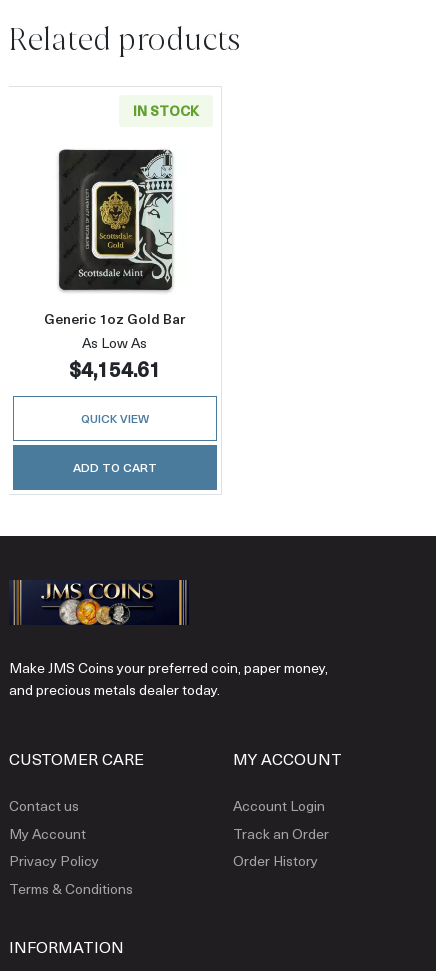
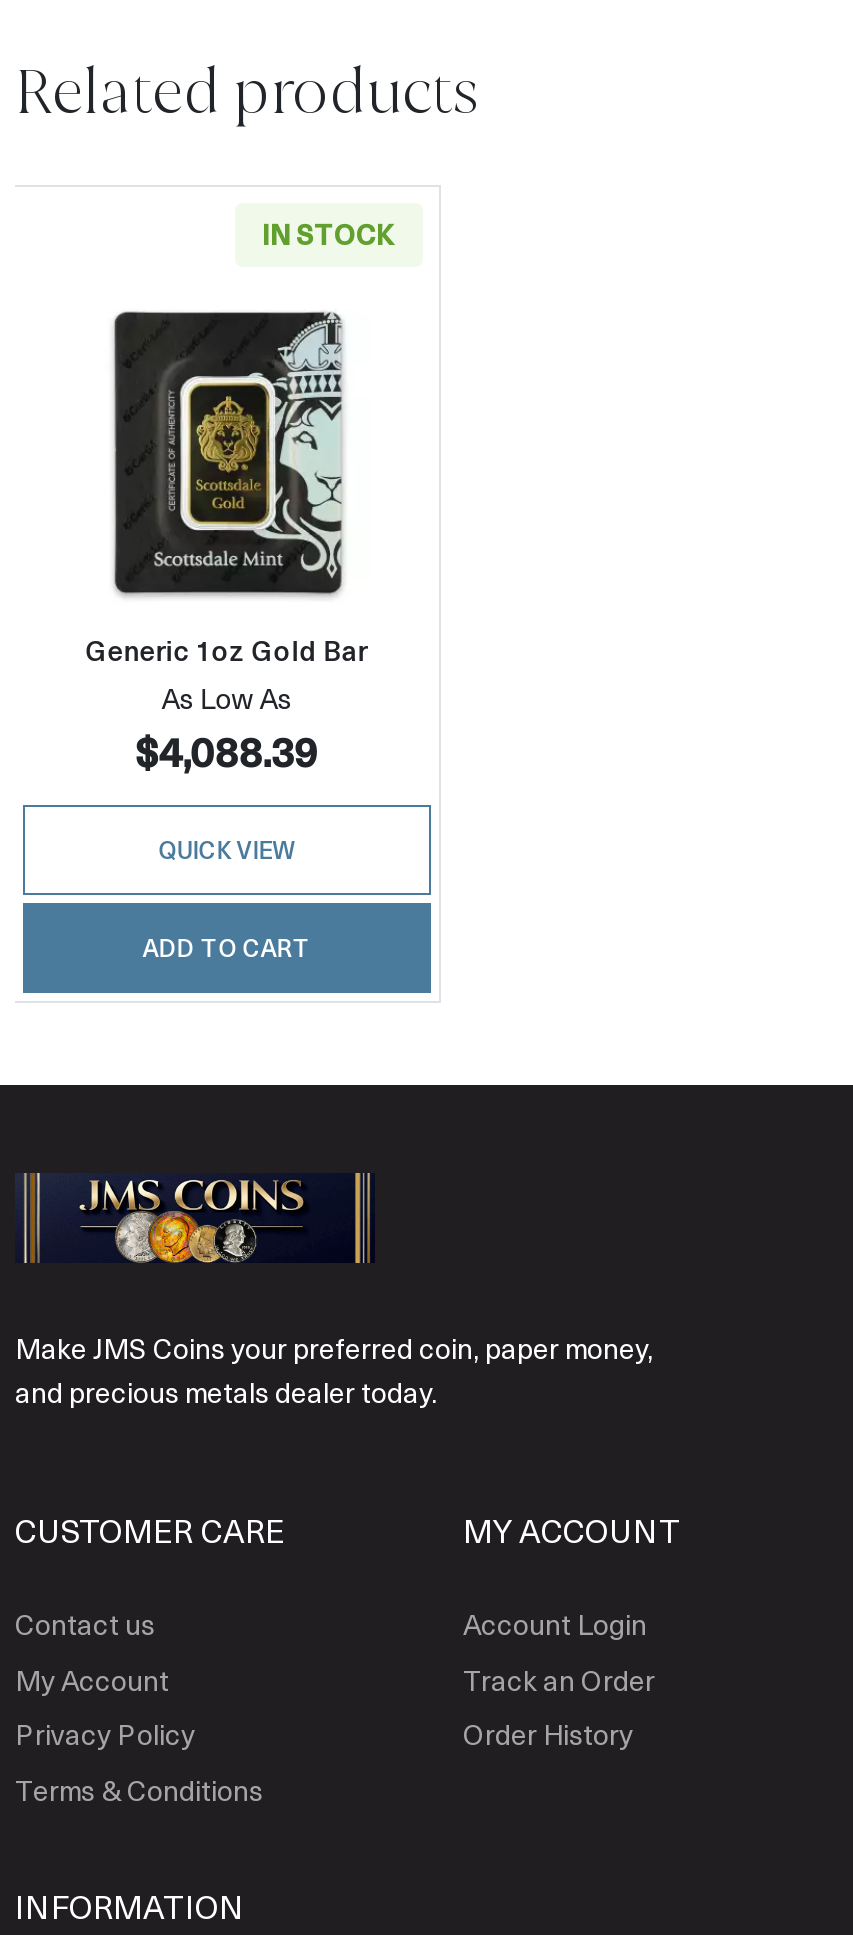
- $4,154.61
+ $4,088.39
